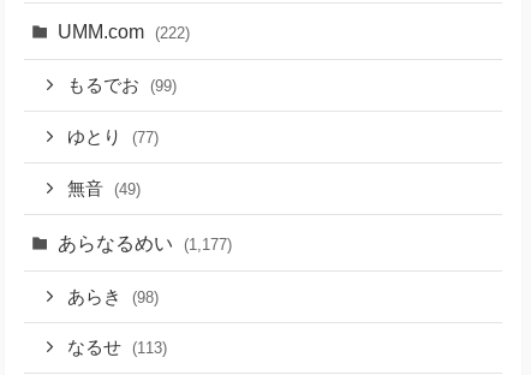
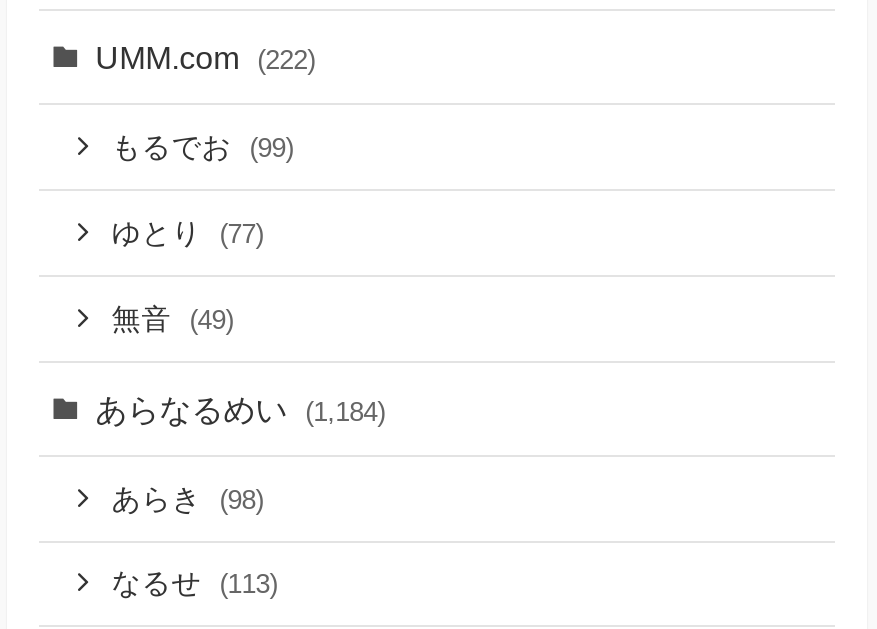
- あらなるめい (1,177)
+ あらなるめい (1,184)
